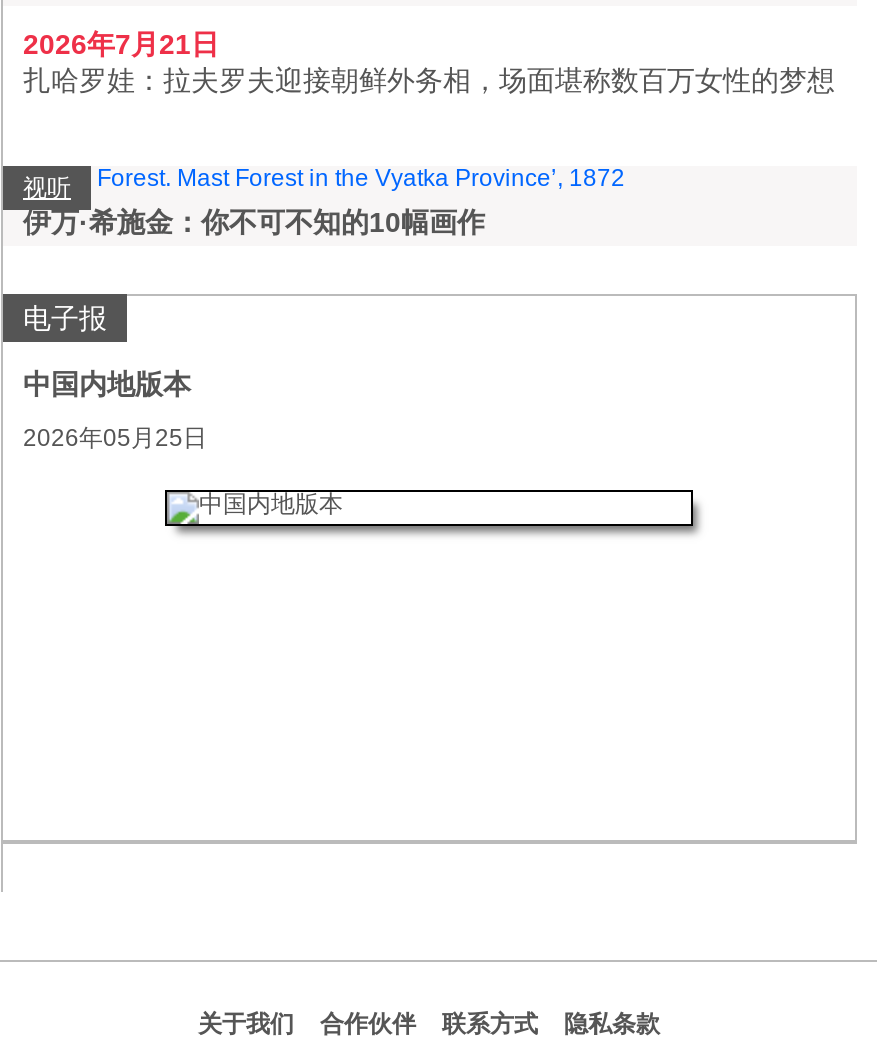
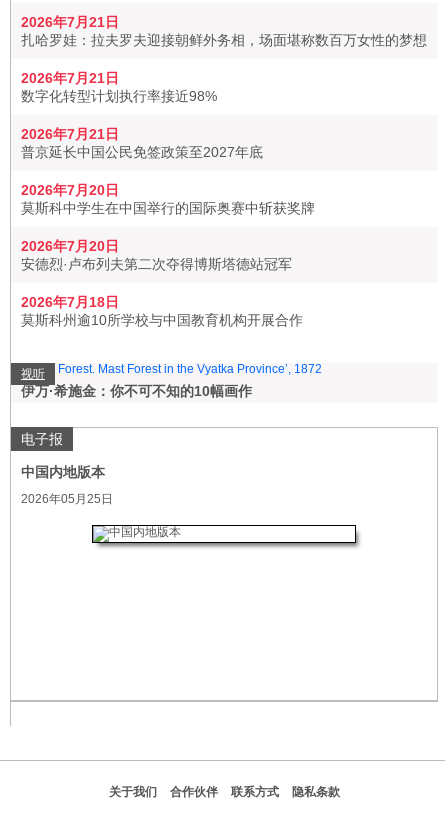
+ 2026年7月21日
+ 数字化转型计划执行率接近98%
+ 2026年7月21日
+ 普京延长中国公民免签政策至2027年底
+ 2026年7月20日
+ 莫斯科中学生在中国举行的国际奥赛中斩获奖牌
+ 2026年7月20日
+ 安德烈·卢布列夫第二次夺得博斯塔德站冠军
+ 2026年7月18日
+ 莫斯科州逾10所学校与中国教育机构开展合作
